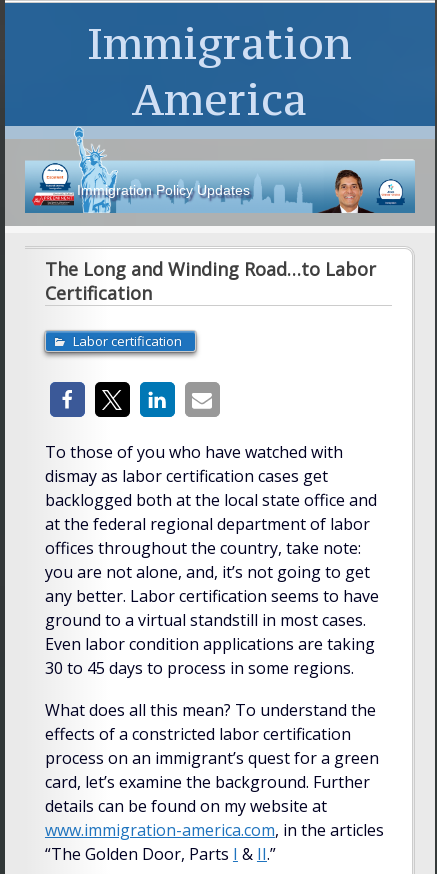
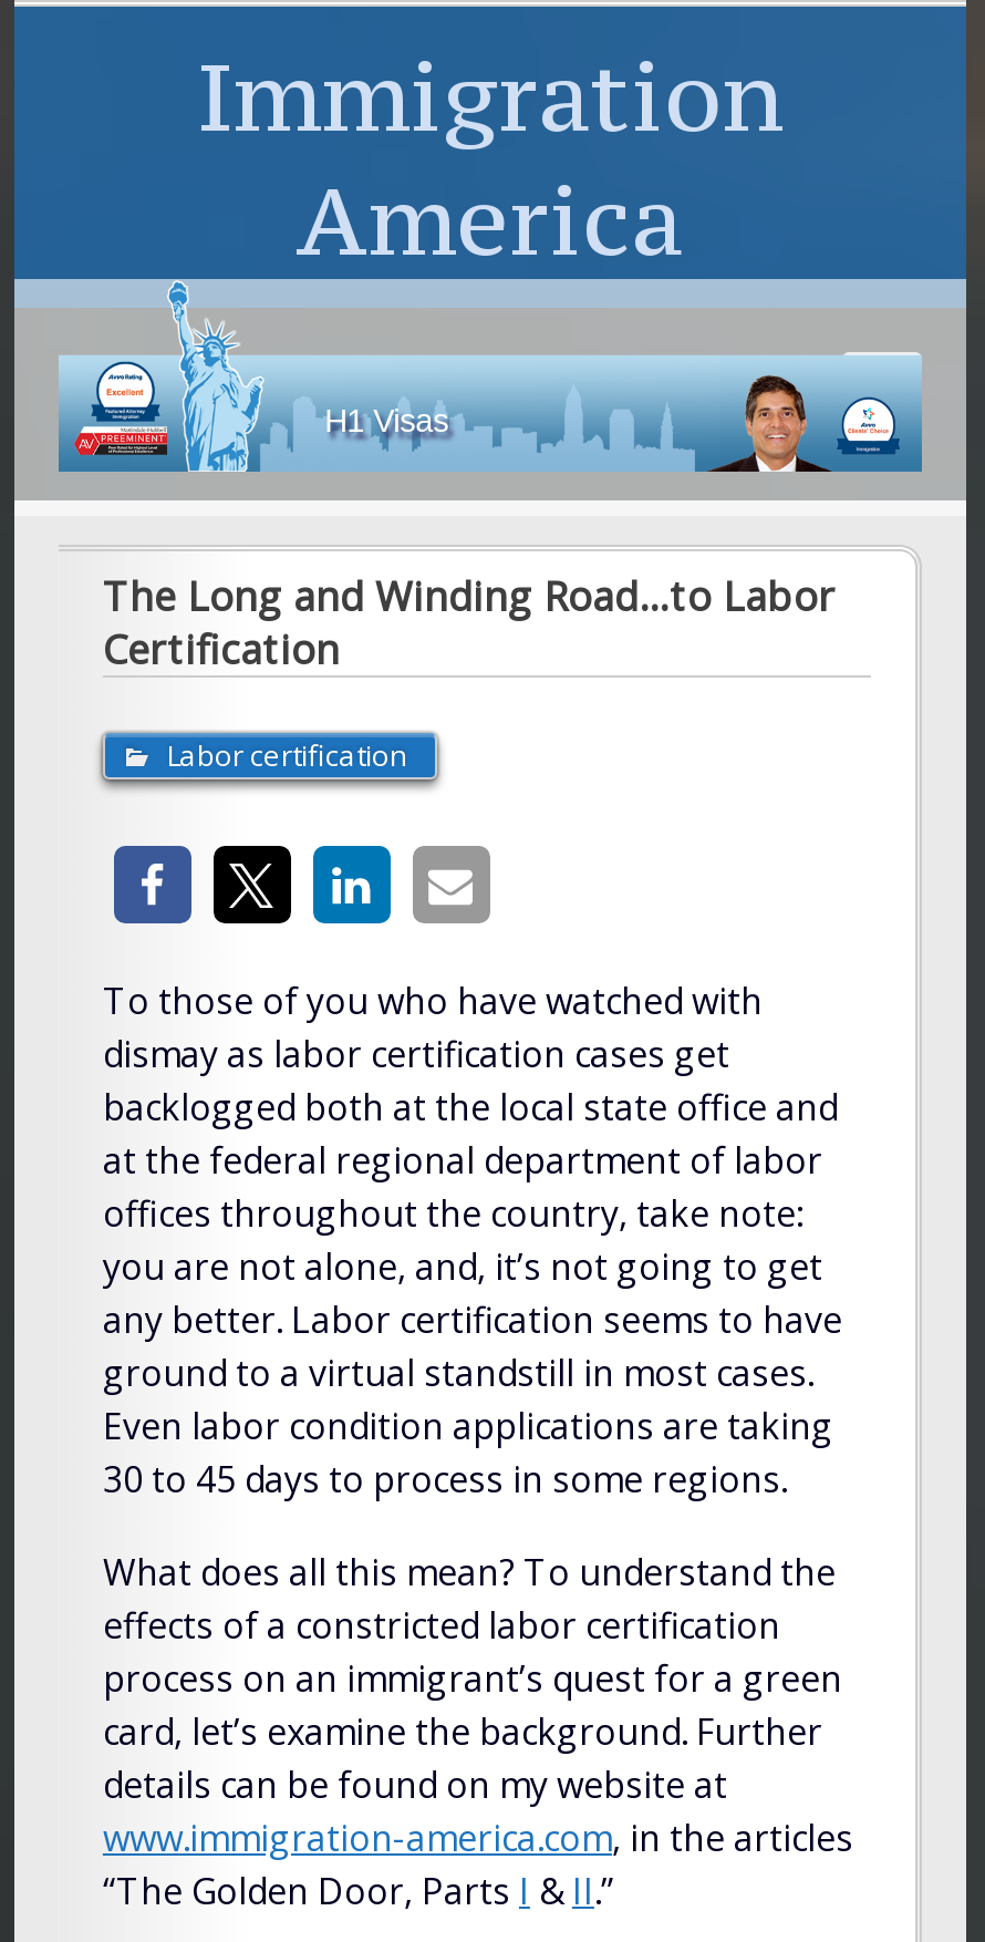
- Immigration Policy Updates
